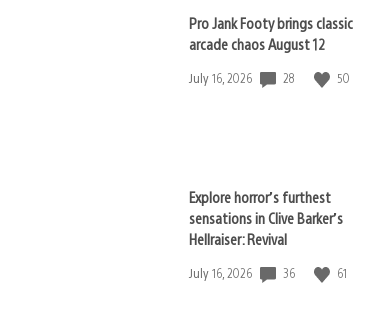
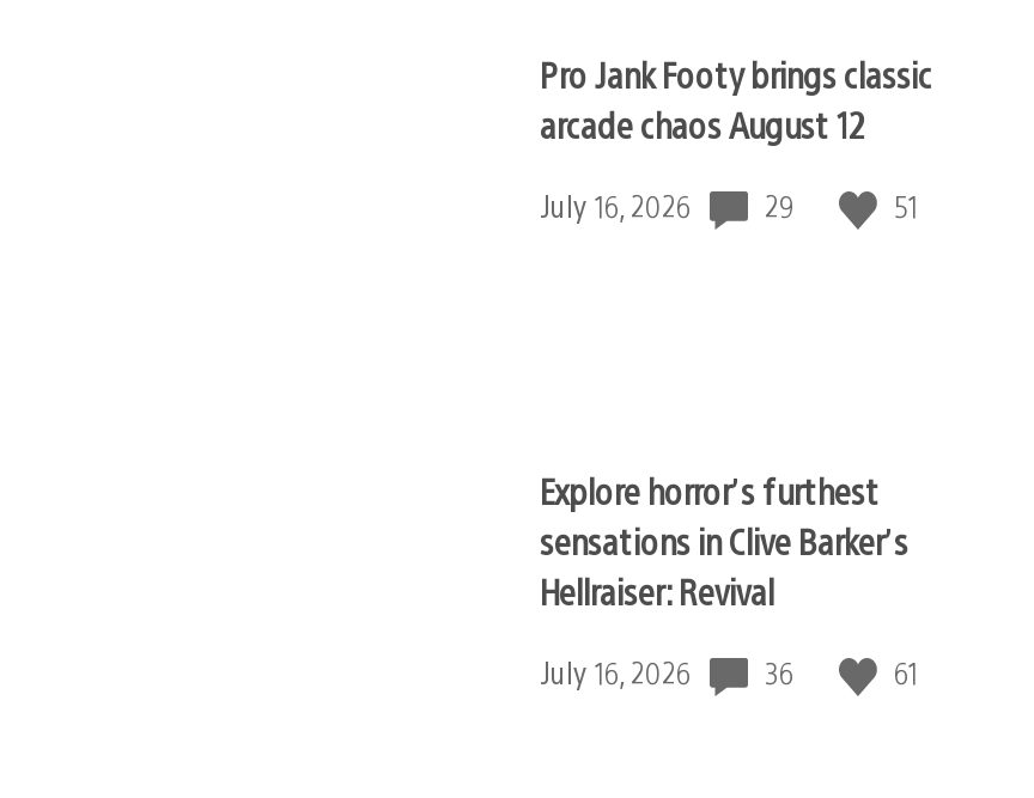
- 28
+ 29

- 50
+ 51
